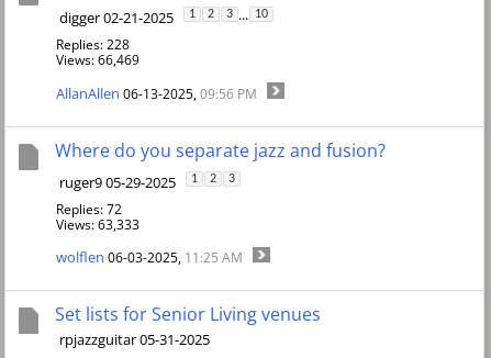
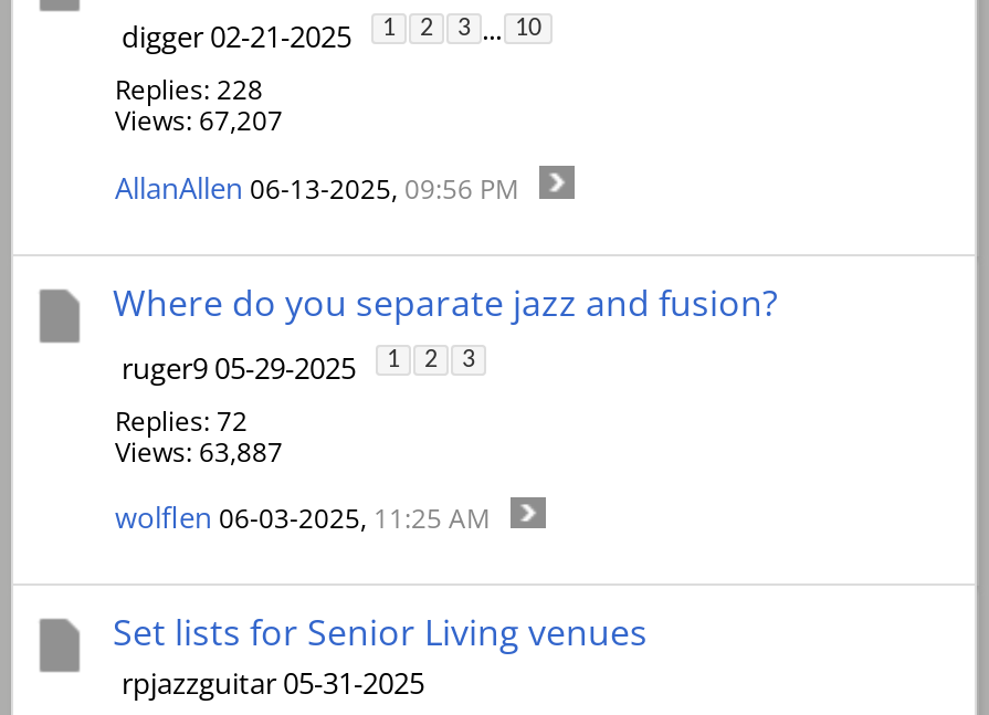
- Views: 66,469
+ Views: 67,207

- Views: 63,333
+ Views: 63,887
